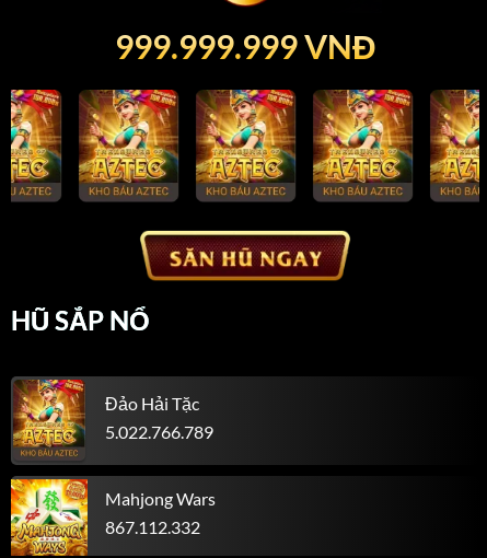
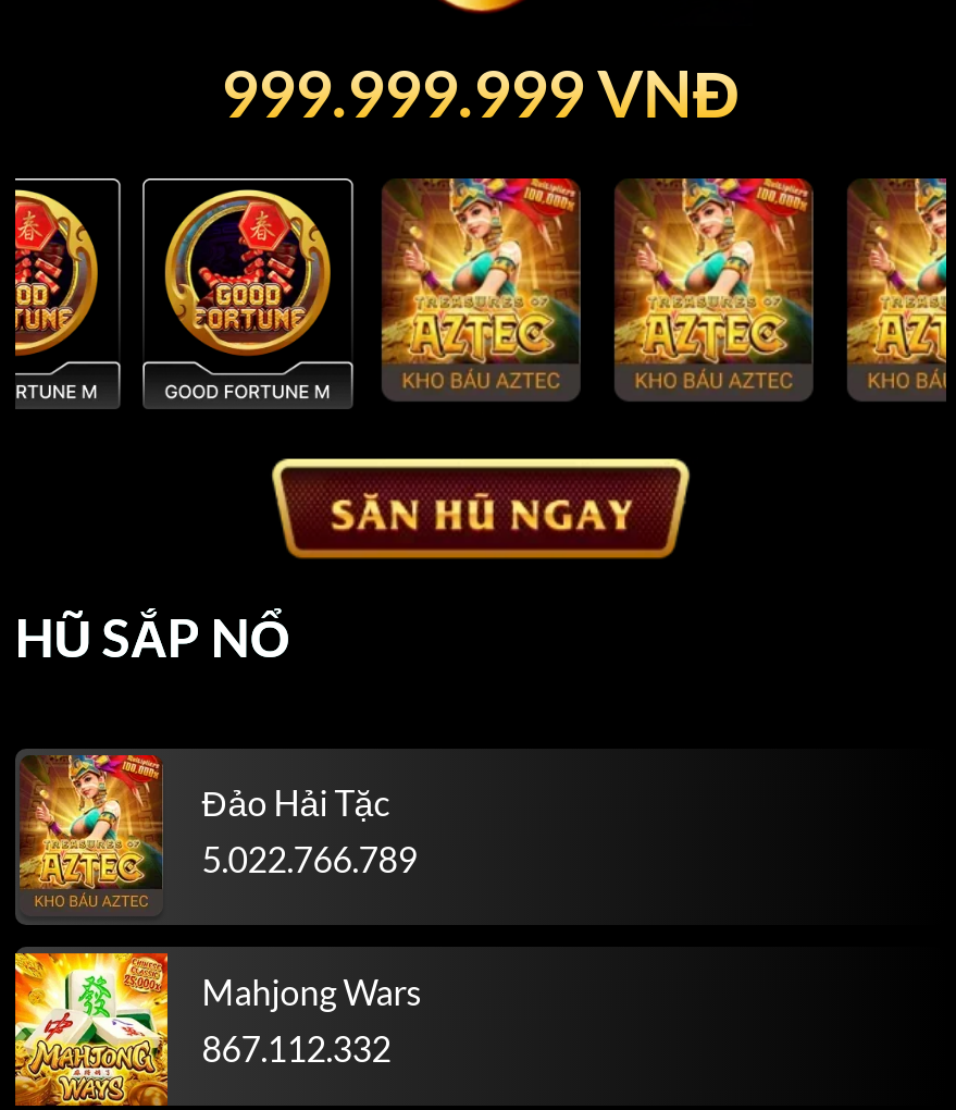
- [image]
+ [image]

- [image]
+ [image]
